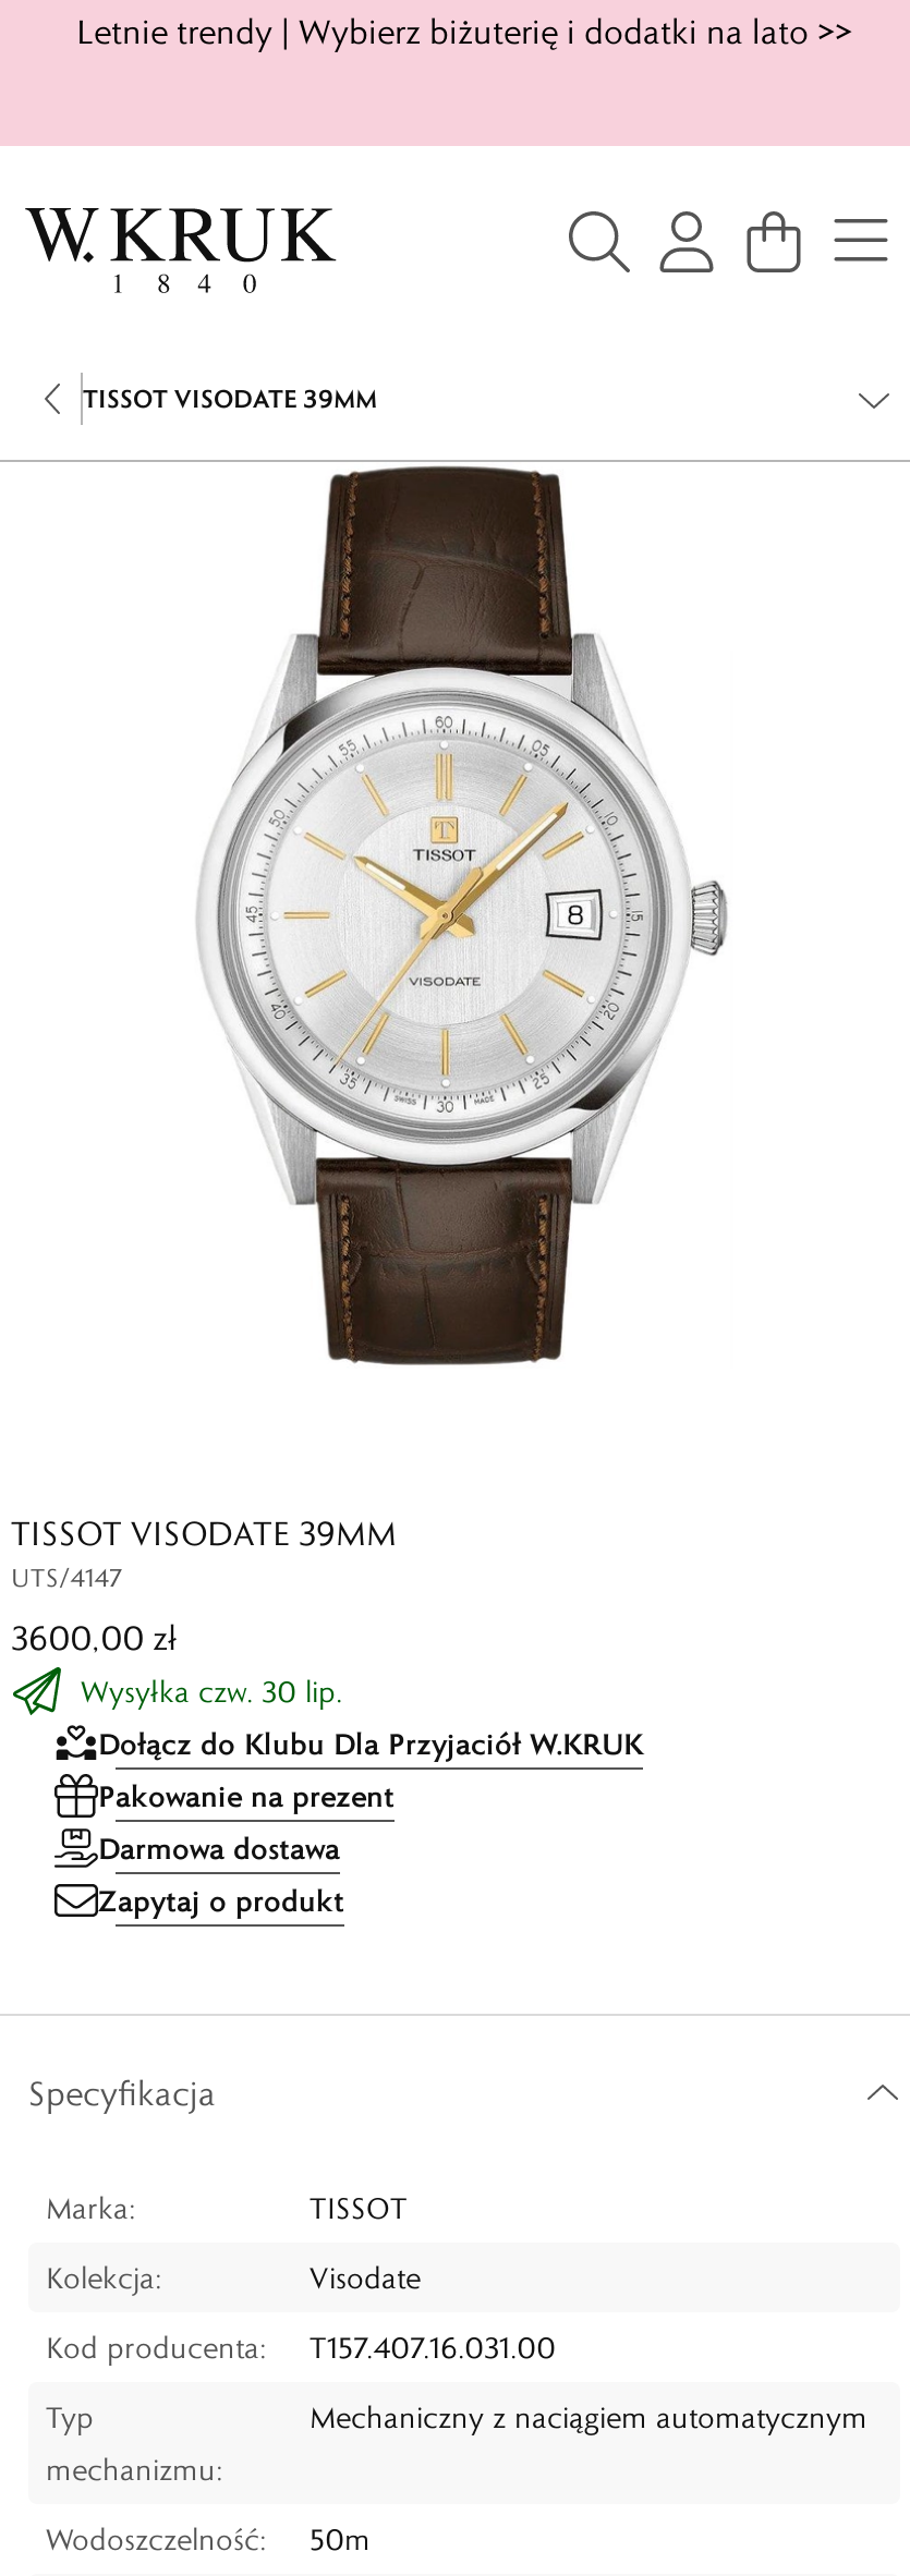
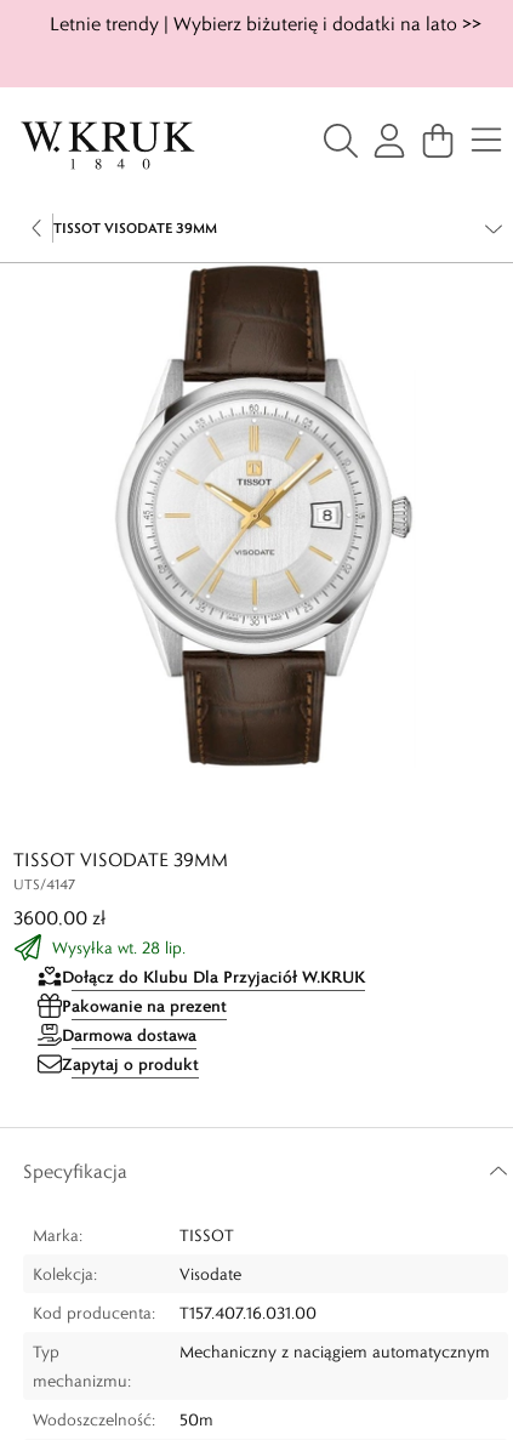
- Wysyłka czw. 30 lip.
+ Wysyłka wt. 28 lip.
